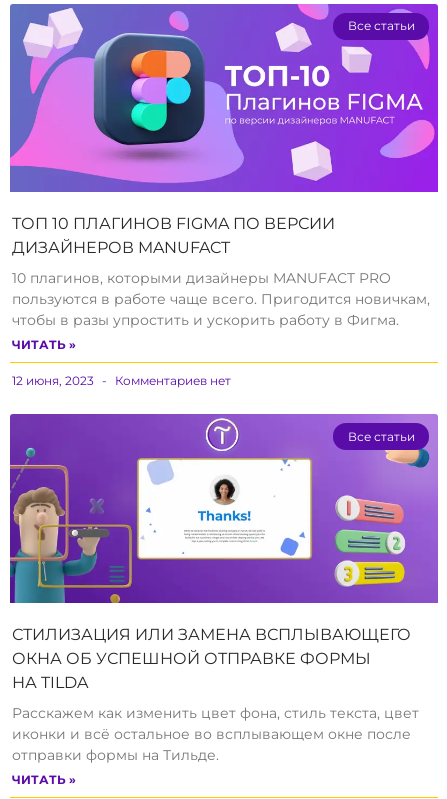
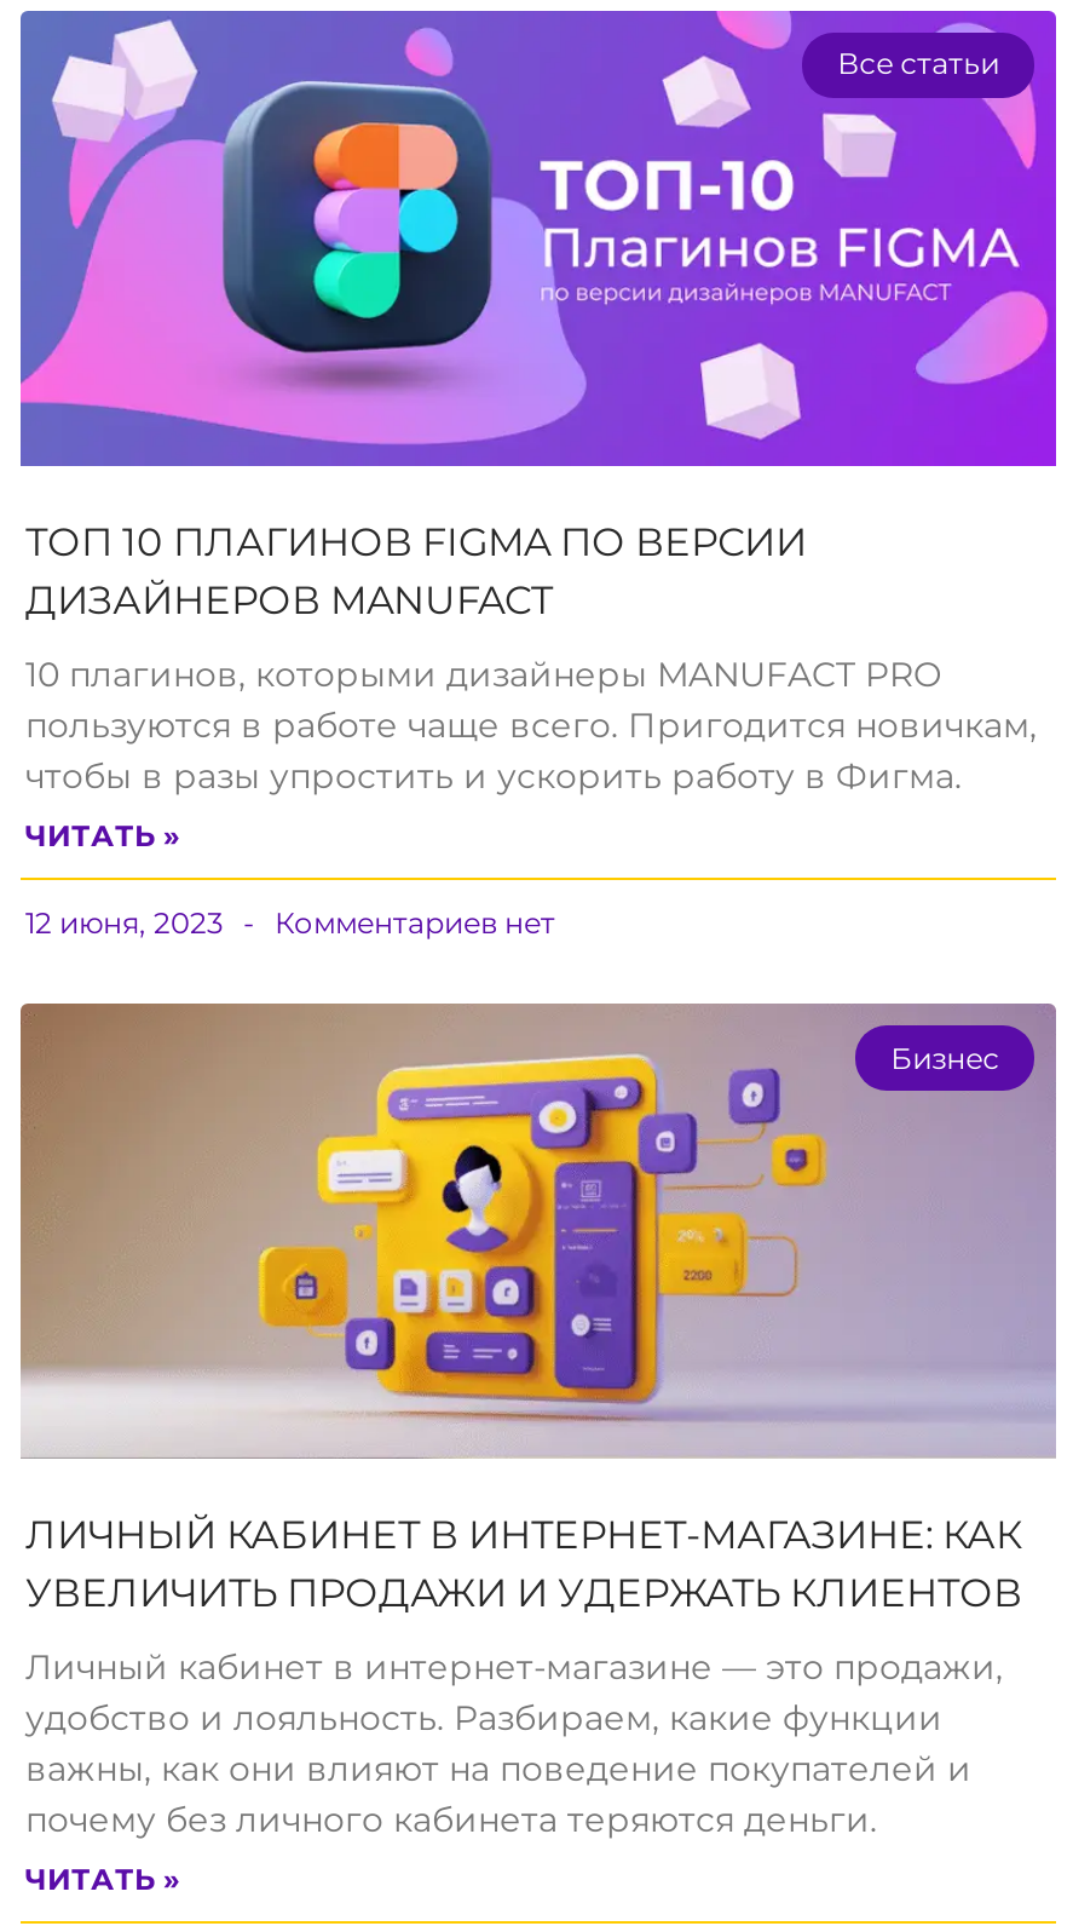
- [image]
- Все статьи
+ [image]
+ Бизнес

- СТИЛИЗАЦИЯ ИЛИ ЗАМЕНА ВСПЛЫВАЮЩЕГО
- ОКНА ОБ УСПЕШНОЙ ОТПРАВКЕ ФОРМЫ
- НА TILDA
+ ЛИЧНЫЙ КАБИНЕТ В ИНТЕРНЕТ-МАГАЗИНЕ: КАК
+ УВЕЛИЧИТЬ ПРОДАЖИ И УДЕРЖАТЬ КЛИЕНТОВ

- Расскажем как изменить цвет фона, стиль текста, цвет
- иконки и всё остальное во всплывающем окне после
- отправки формы на Тильде.
+ Личный кабинет в интернет-магазине — это продажи,
+ удобство и лояльность. Разбираем, какие функции
+ важны, как они влияют на поведение покупателей и
+ почему без личного кабинета теряются деньги.
